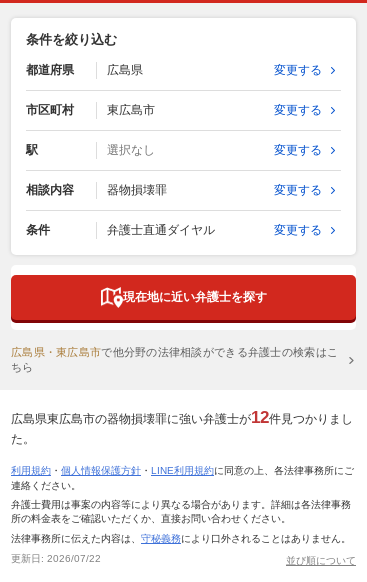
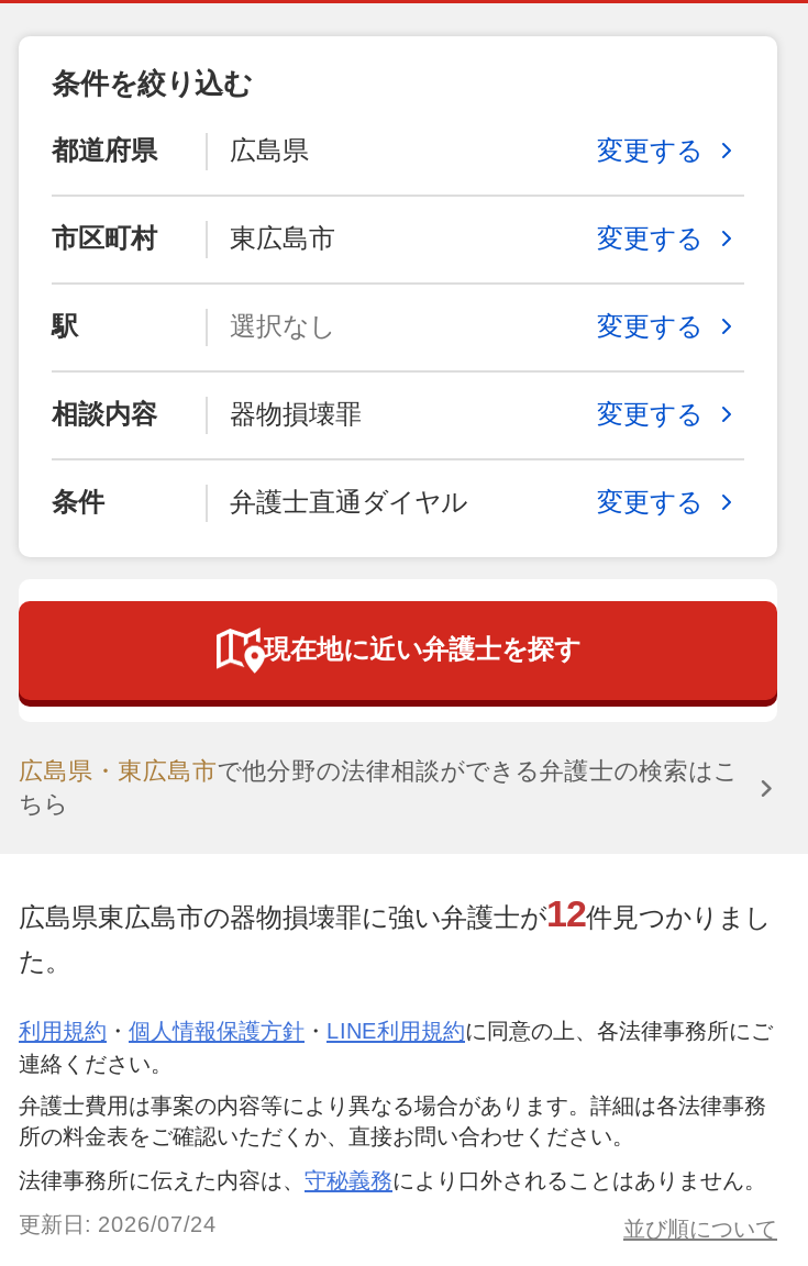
- 更新日: 2026/07/22
+ 更新日: 2026/07/24
